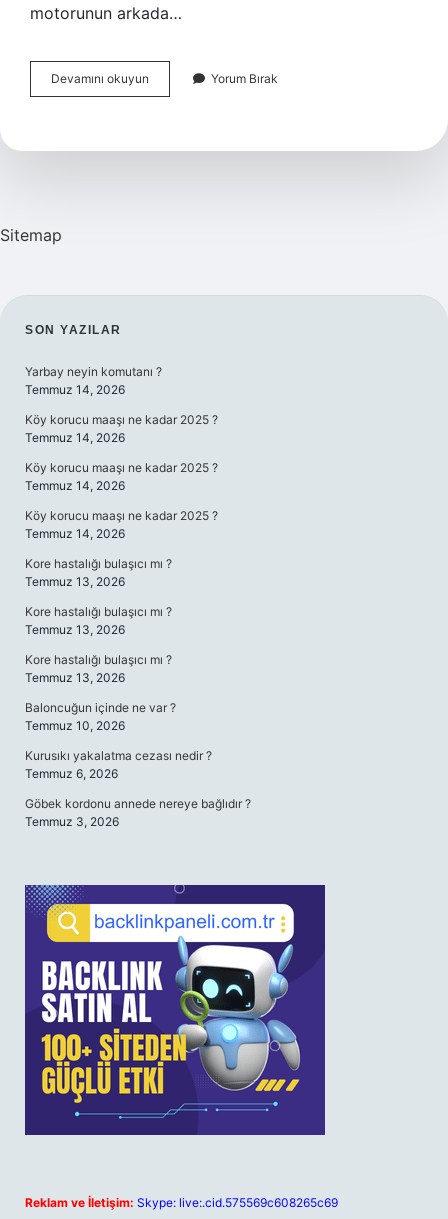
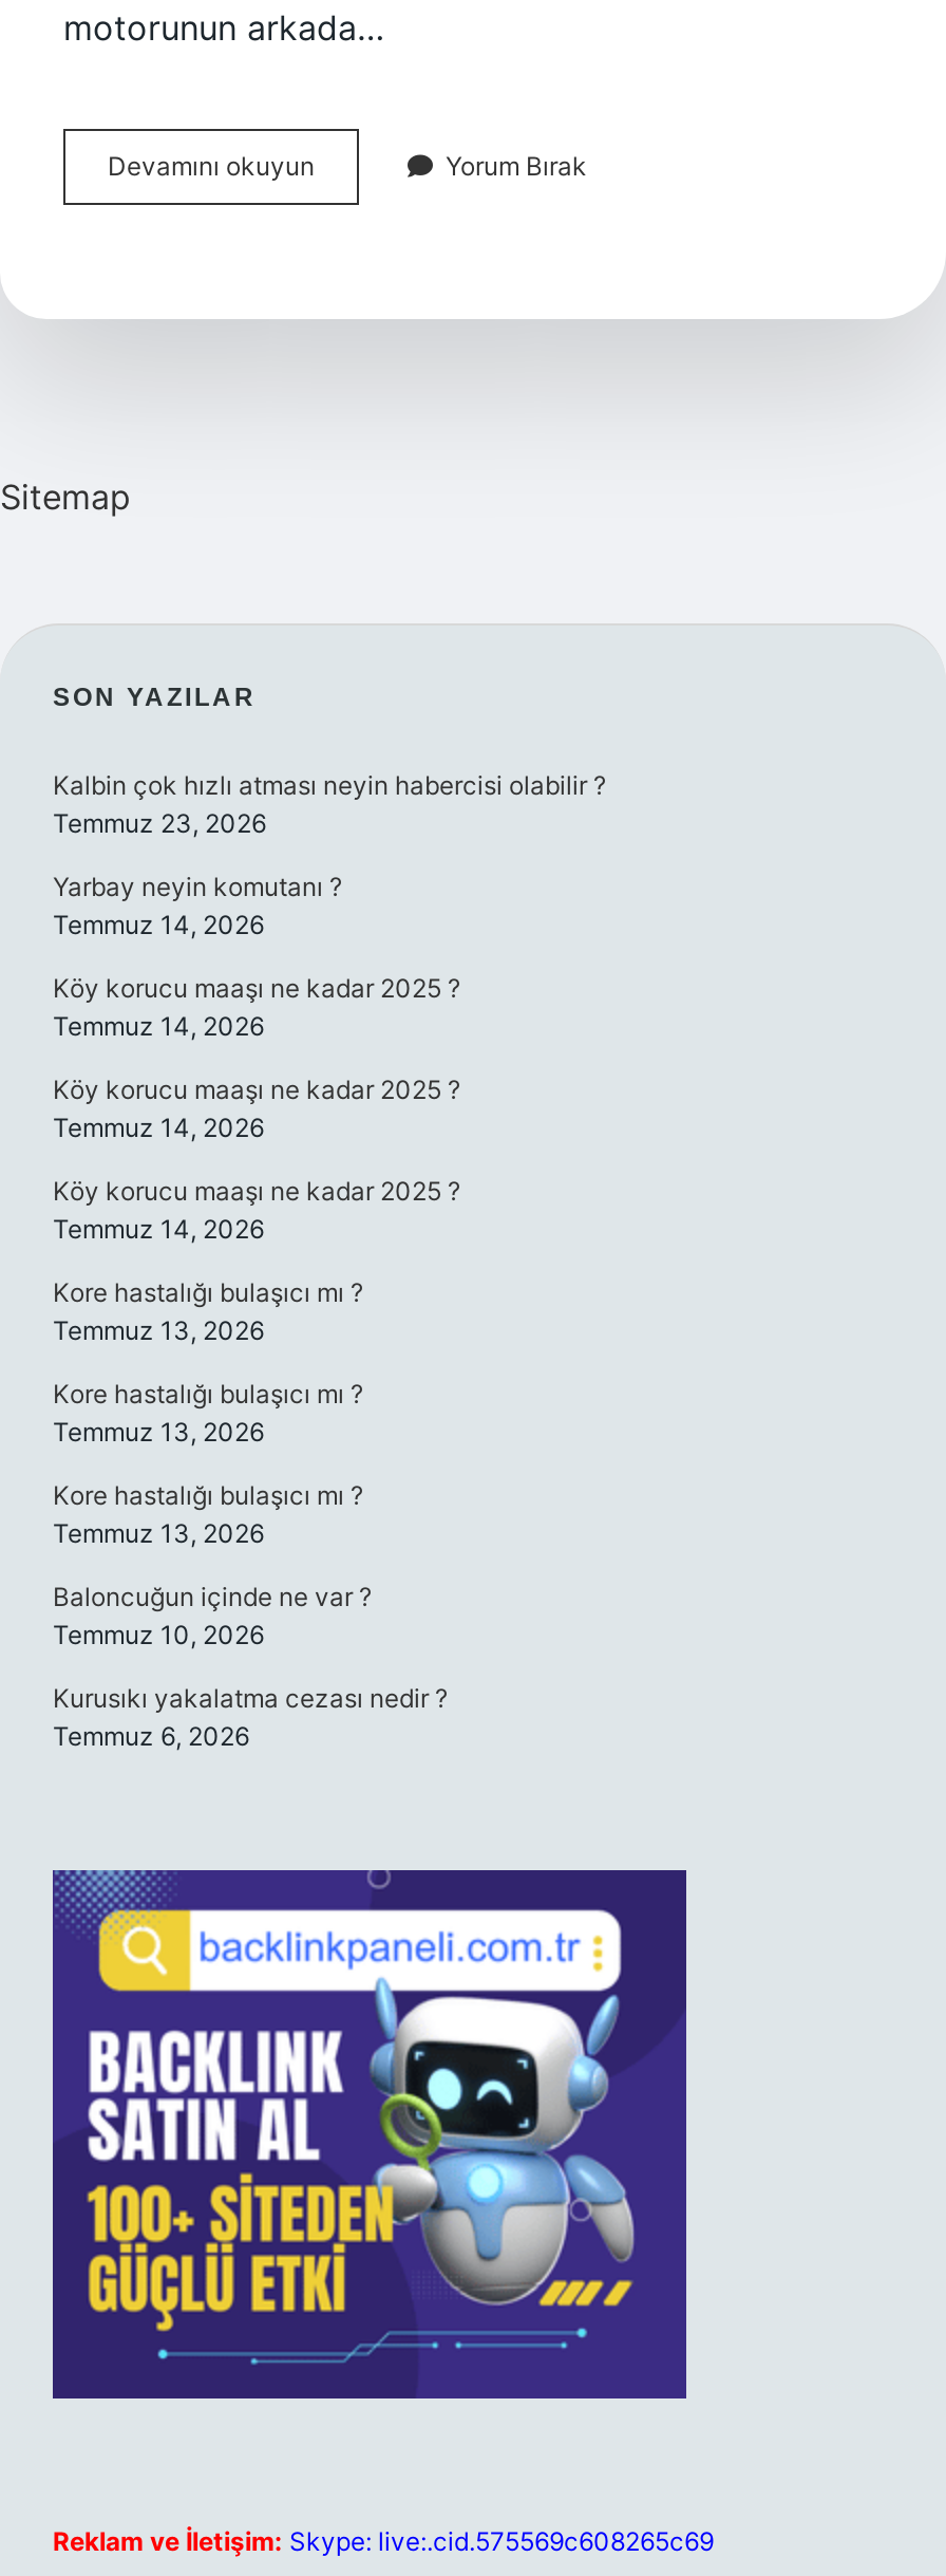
+ Kalbin çok hızlı atması neyin habercisi olabilir ?
+ Temmuz 23, 2026

moved down: Yarbay neyin komutanı ? | Temmuz 14, 2026 | Köy korucu maaşı ne kadar 2025 ? | ... | Kurusıkı yakalatma cezası nedir ? | Temmuz 6, 2026

- Göbek kordonu annede nereye bağlıdır ?
- Temmuz 3, 2026
